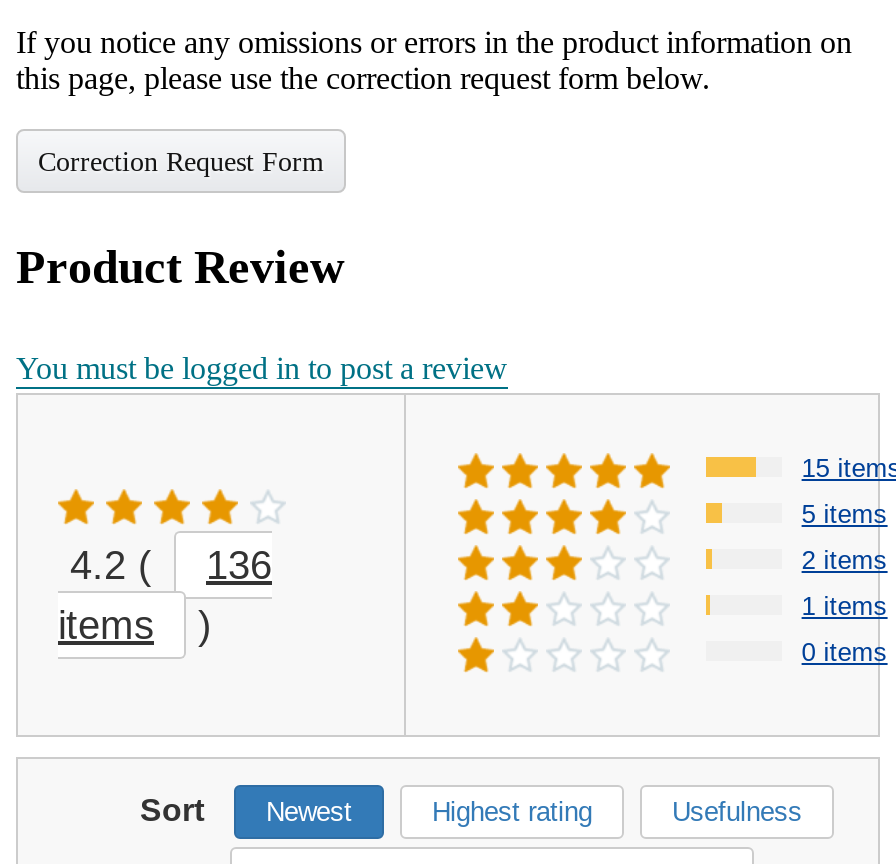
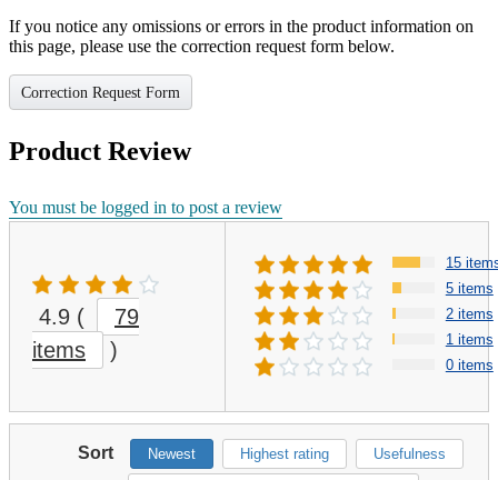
- 4.2 (
+ 4.9 (

- 136
+ 79
